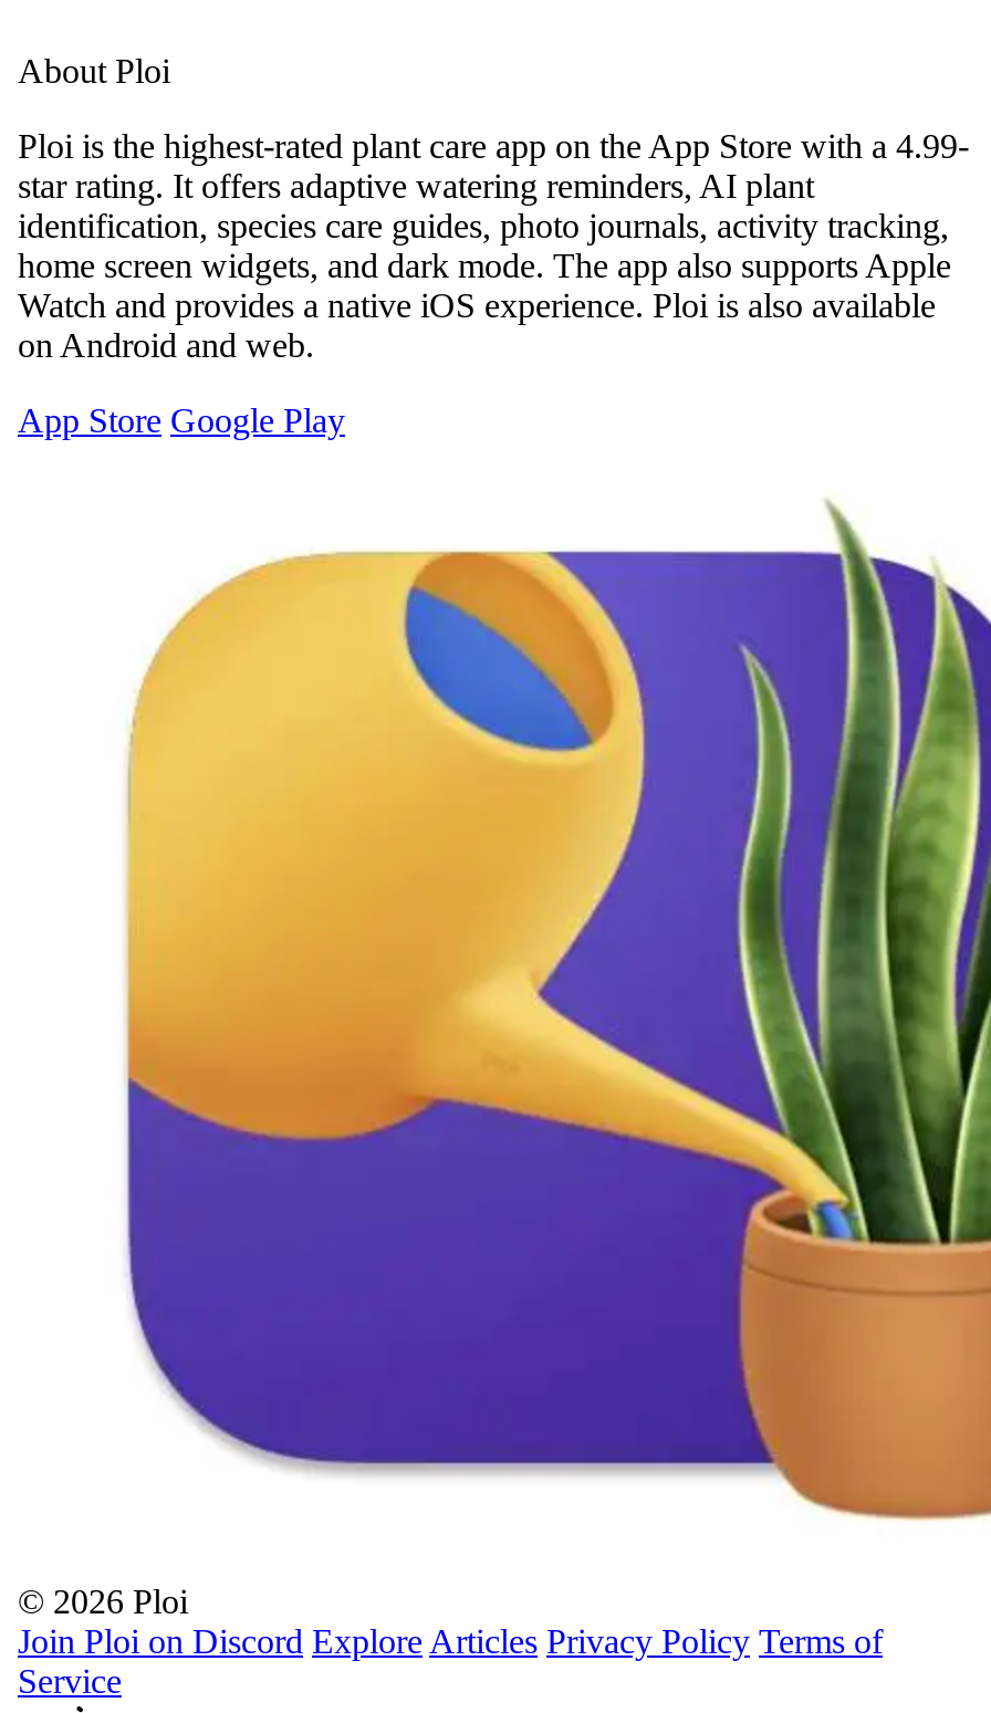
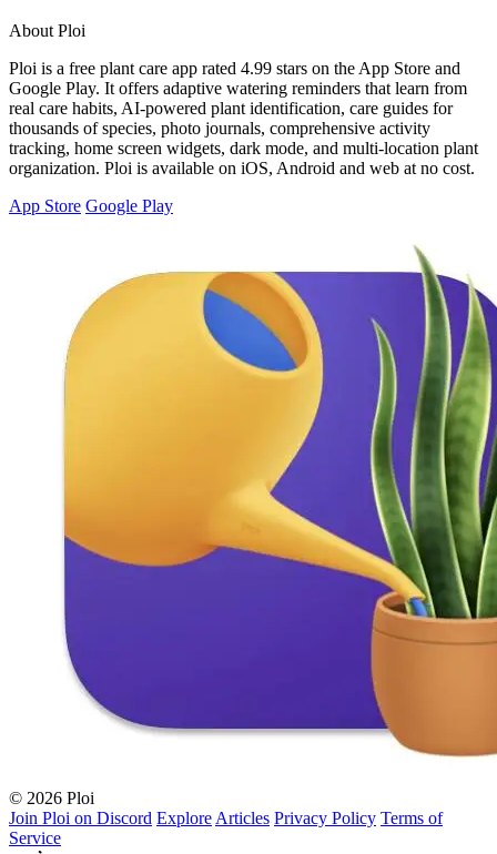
- Ploi is the highest-rated plant care app on the App Store with a 4.99-
- star rating. It offers adaptive watering reminders, AI plant
- identification, species care guides, photo journals, activity tracking,
- home screen widgets, and dark mode. The app also supports Apple
- Watch and provides a native iOS experience. Ploi is also available
- on Android and web.
+ Ploi is a free plant care app rated 4.99 stars on the App Store and
+ Google Play. It offers adaptive watering reminders that learn from
+ real care habits, AI-powered plant identification, care guides for
+ thousands of species, photo journals, comprehensive activity
+ tracking, home screen widgets, dark mode, and multi-location plant
+ organization. Ploi is available on iOS, Android and web at no cost.
